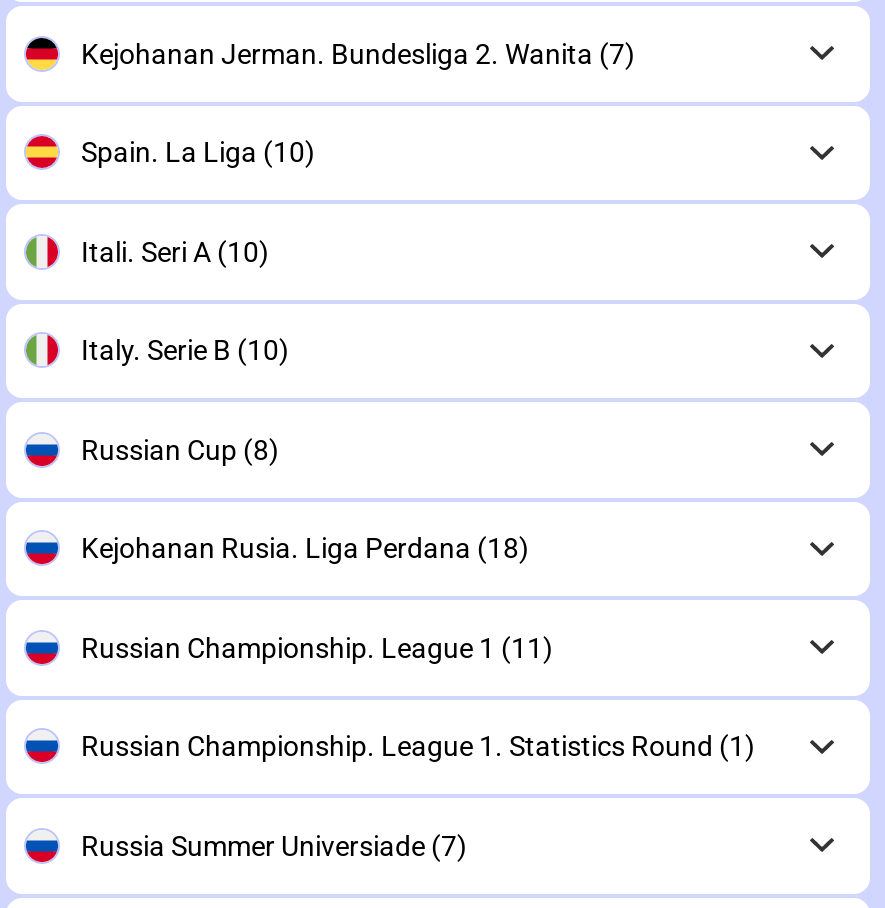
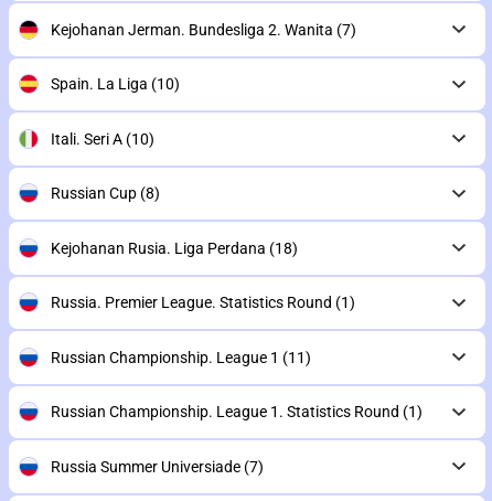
- Italy. Serie B (10)

moved up: Russian Cup (8) | Kejohanan Rusia. Liga Perdana (18)

+ Russia. Premier League. Statistics Round (1)
